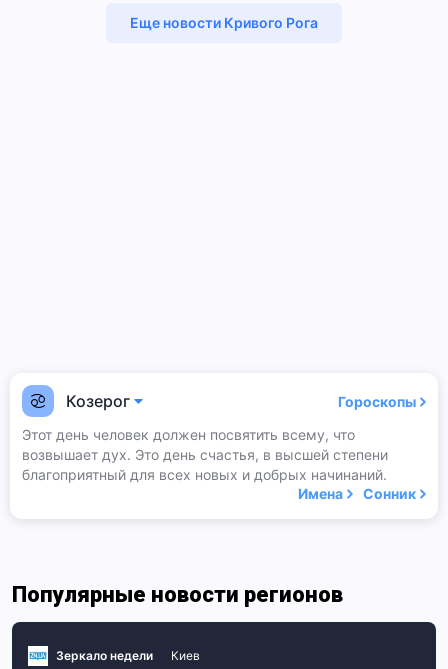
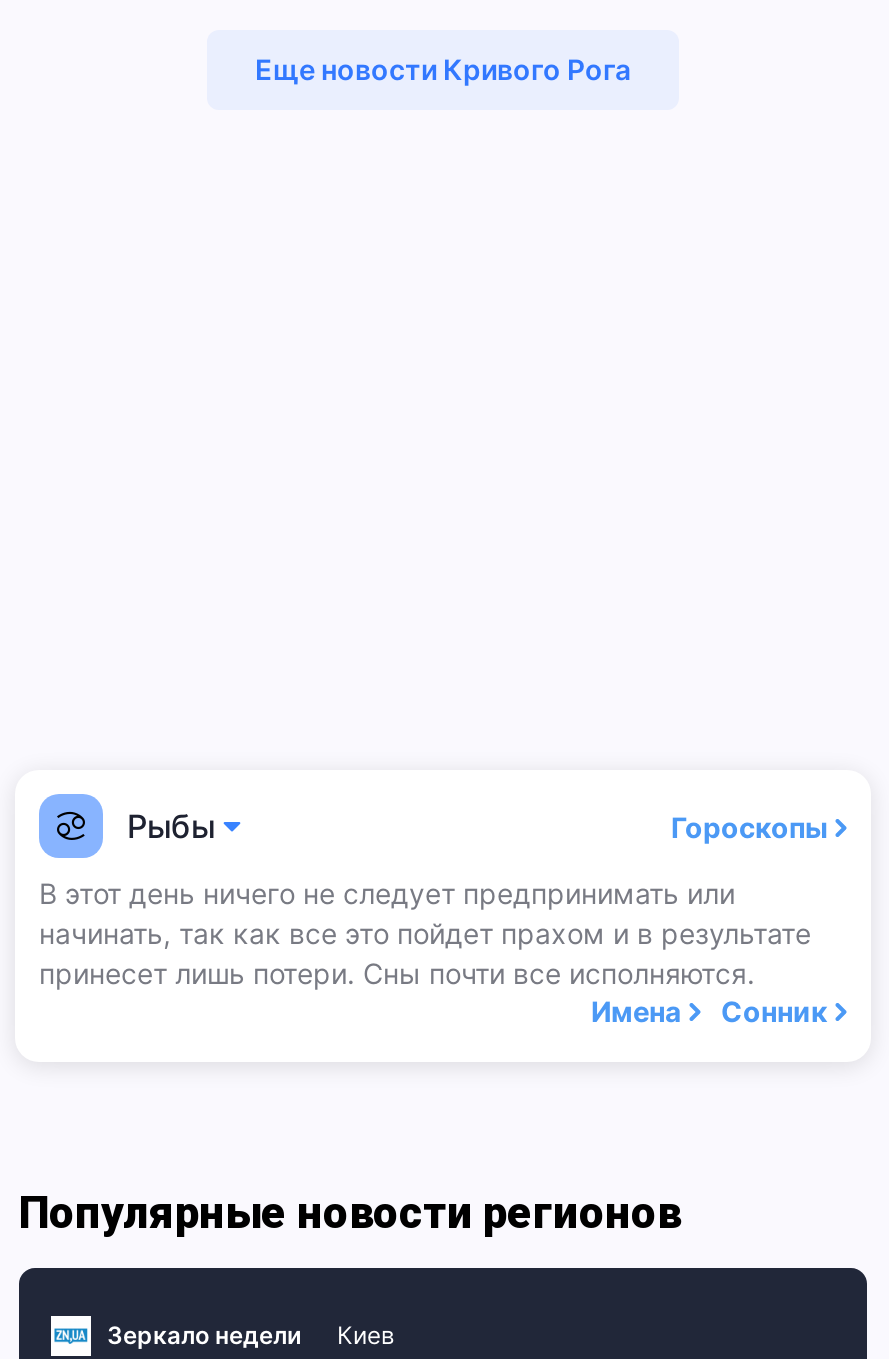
- Козерог
+ Рыбы

- Этот день человек должен посвятить всему, что
- возвышает дух. Это день счастья, в высшей степени
- благоприятный для всех новых и добрых начинаний.
+ В этот день ничего не следует предпринимать или
+ начинать, так как все это пойдет прахом и в результате
+ принесет лишь потери. Сны почти все исполняются.
